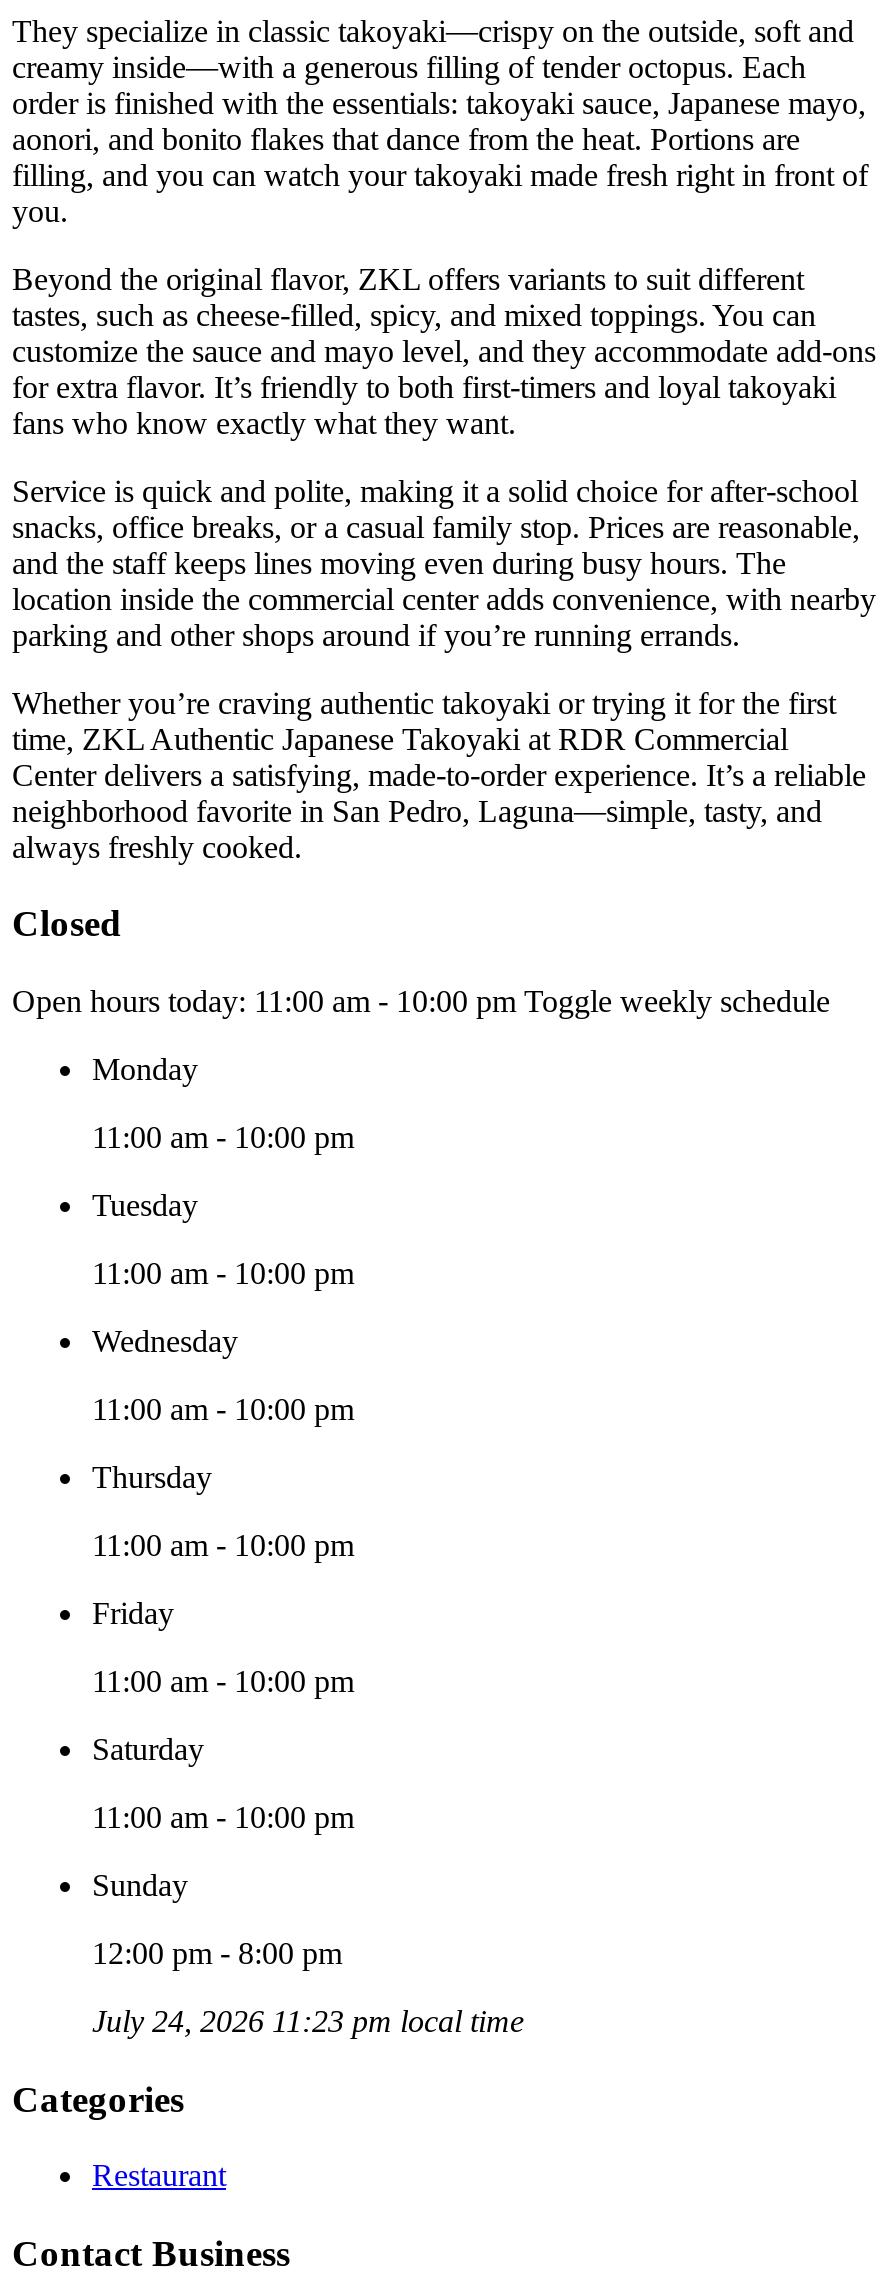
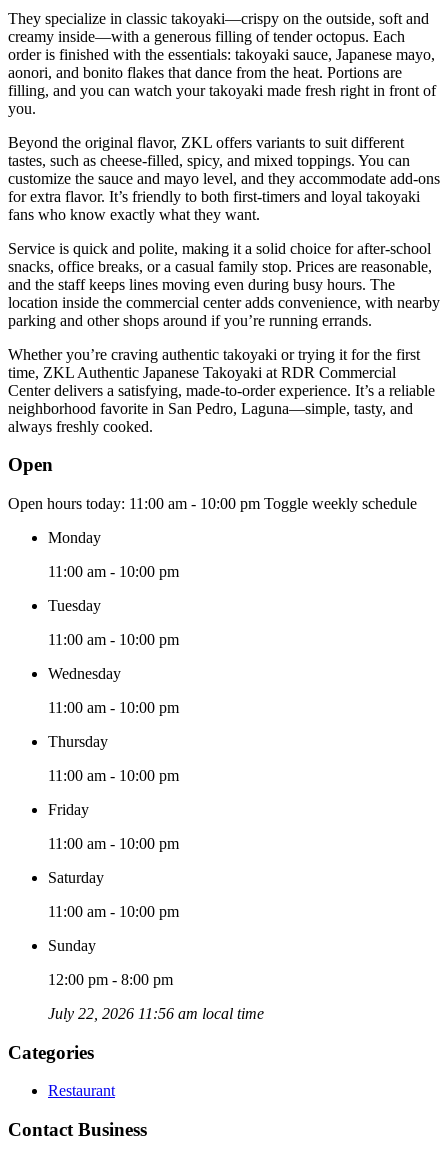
- Closed
+ Open

- July 24, 2026 11:23 pm local time
+ July 22, 2026 11:56 am local time
